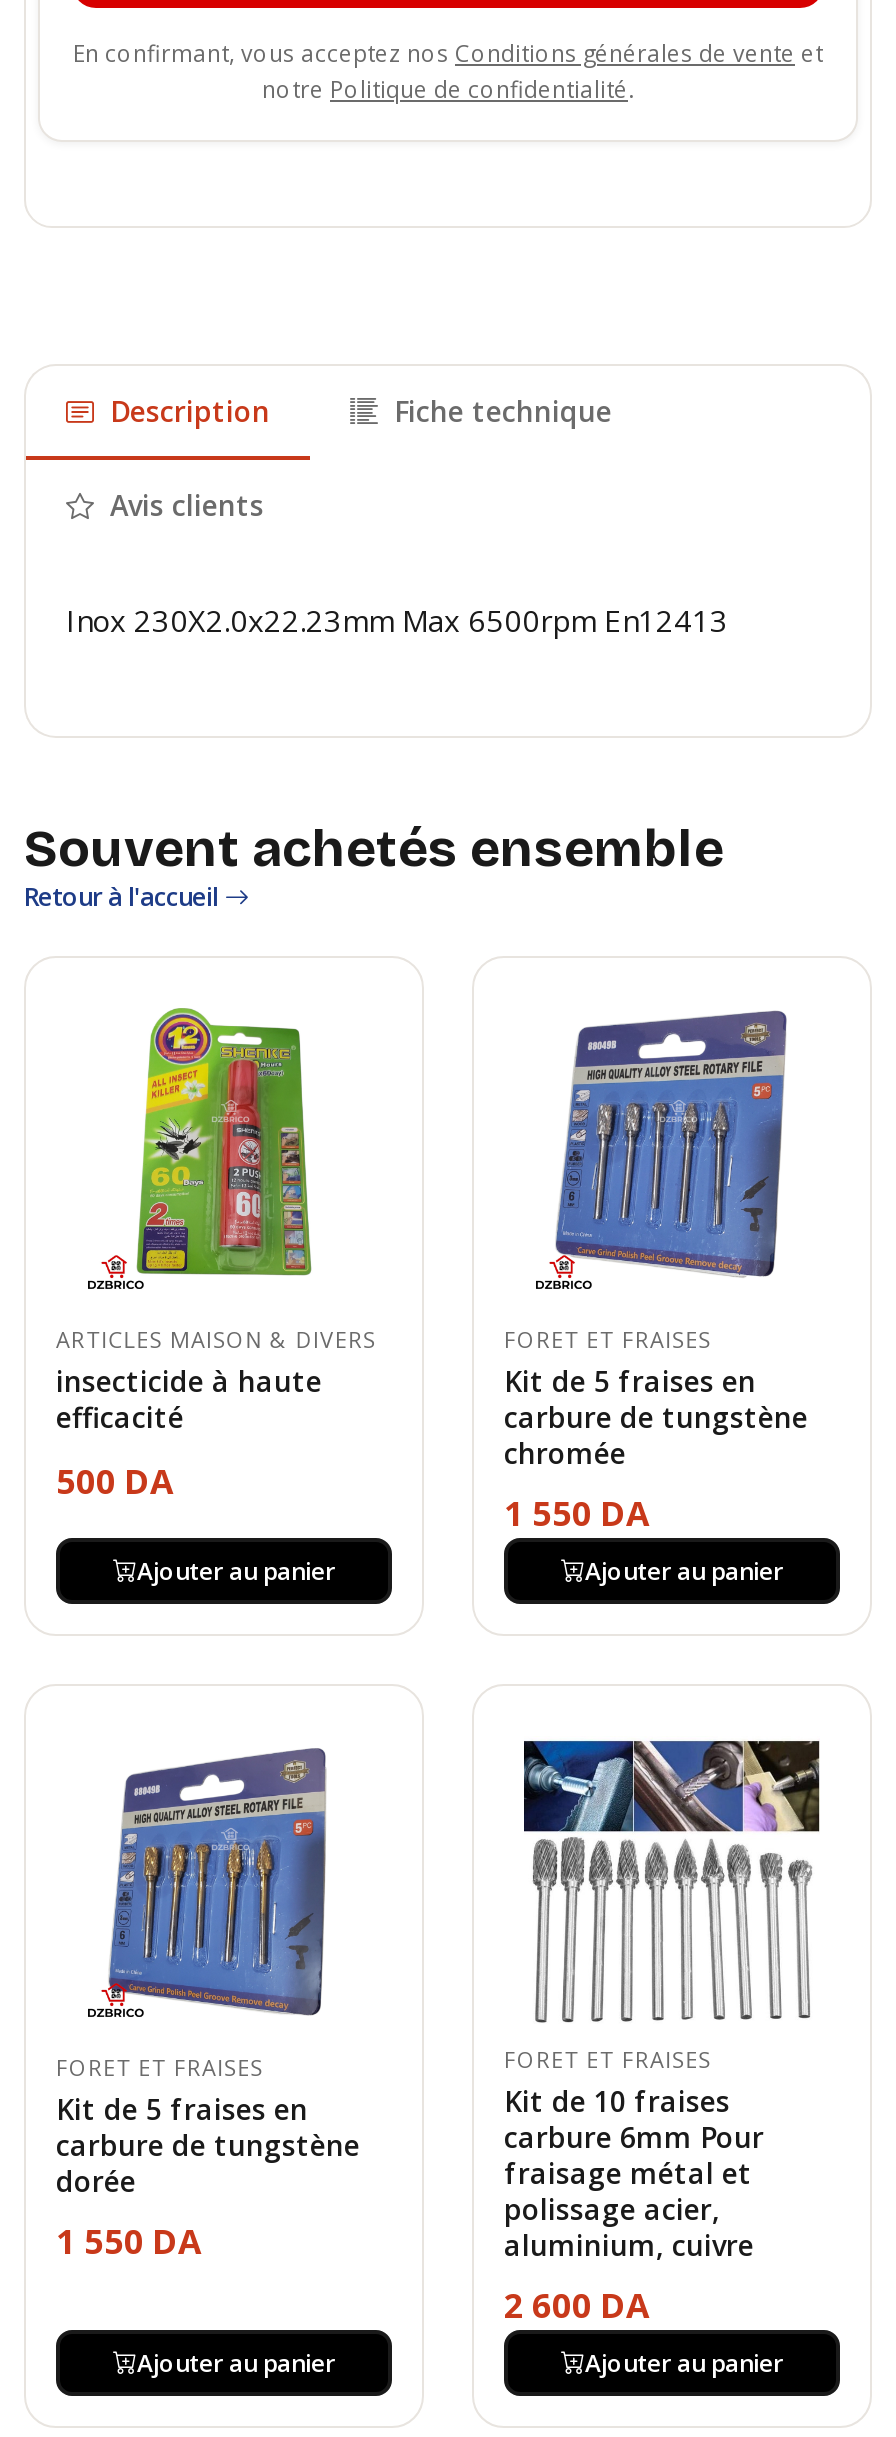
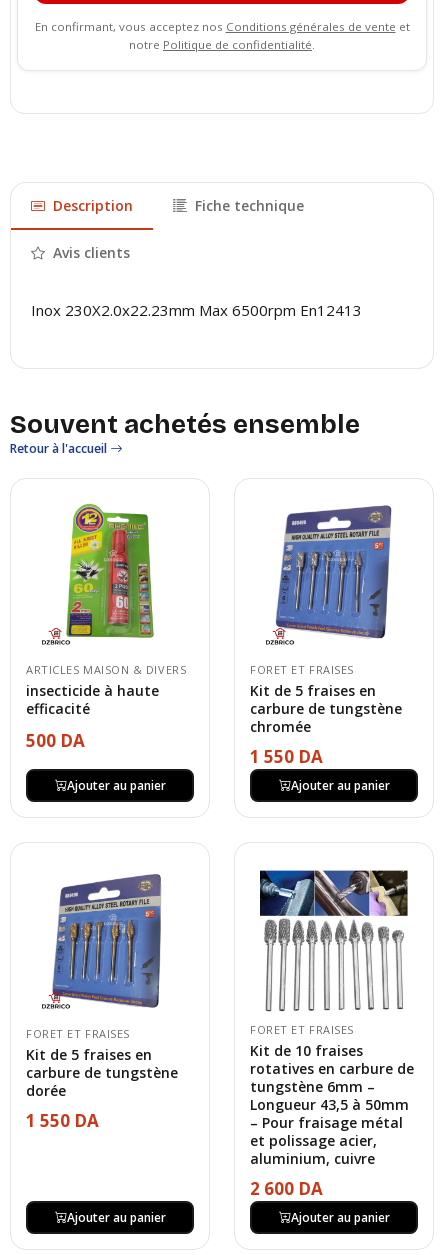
- carbure 6mm Pour
- fraisage métal et
- polissage acier,
+ rotatives en carbure de
+ tungstène 6mm –
+ Longueur 43,5 à 50mm
+ – Pour fraisage métal
+ et polissage acier,
